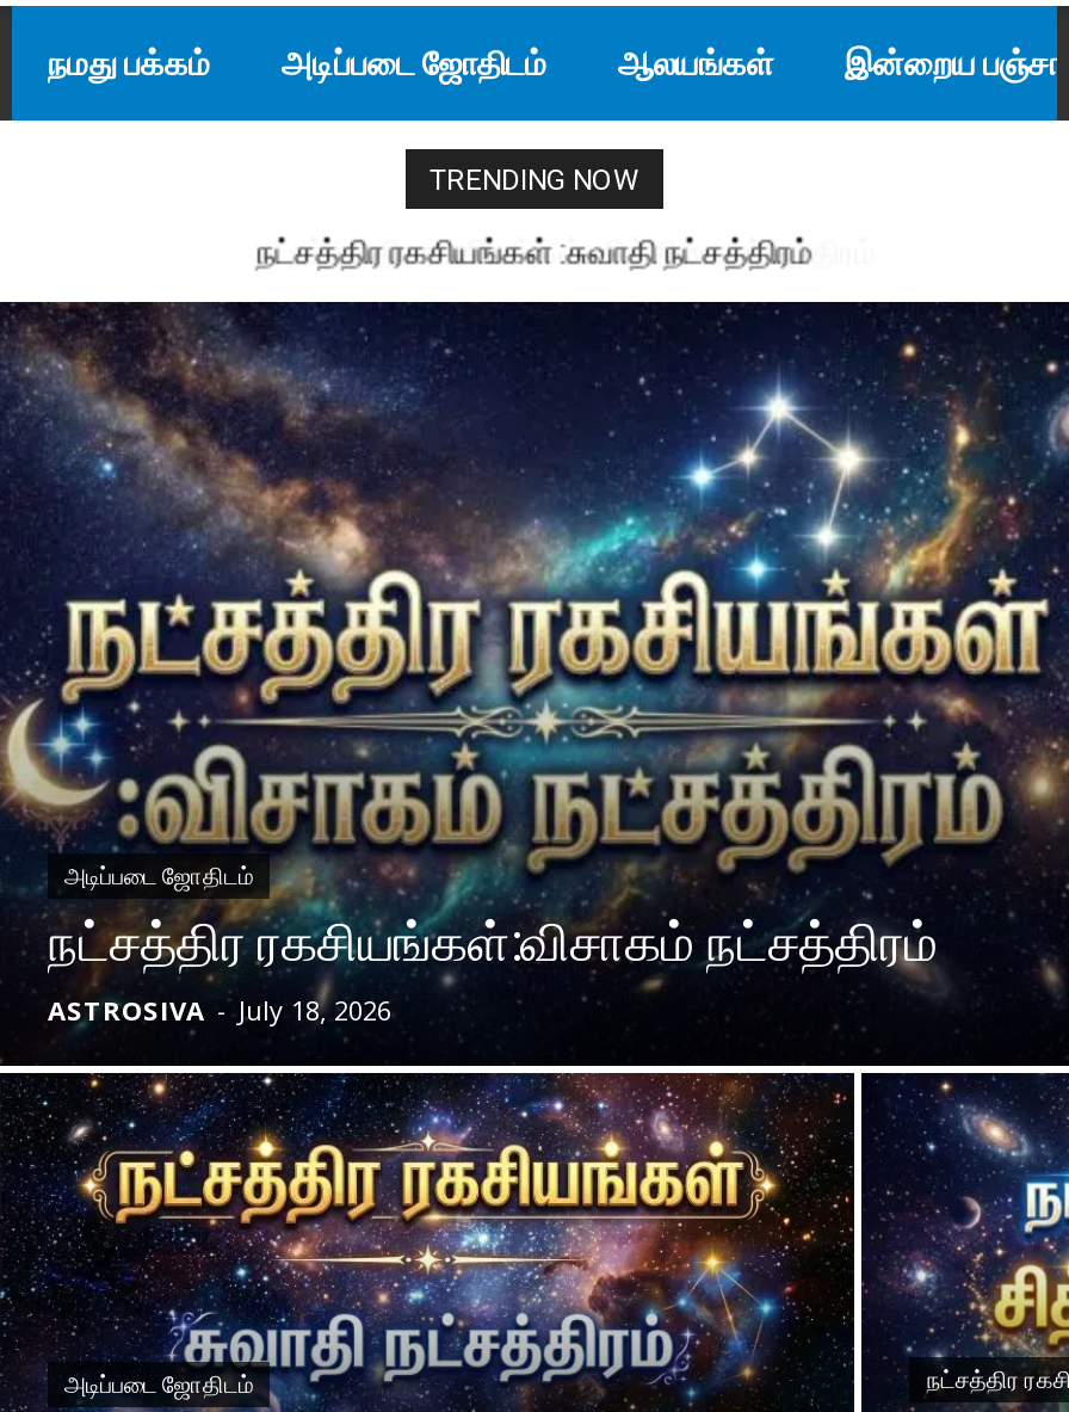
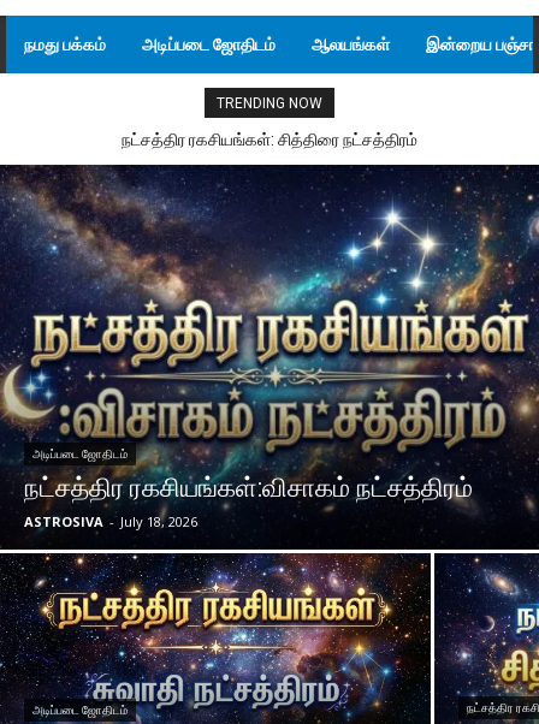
- நட்சத்திர ரகசியங்கள்:விசாகம் நட்சத்திரம்
+ நட்சத்திர ரகசியங்கள்: சித்திரை நட்சத்திரம்
